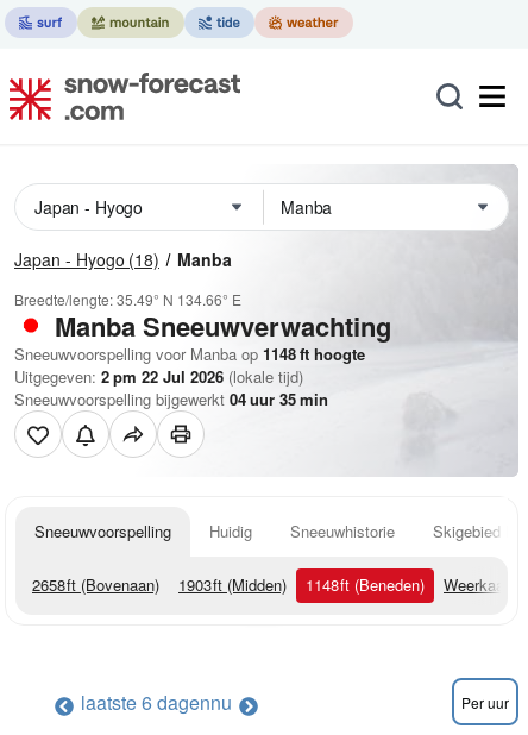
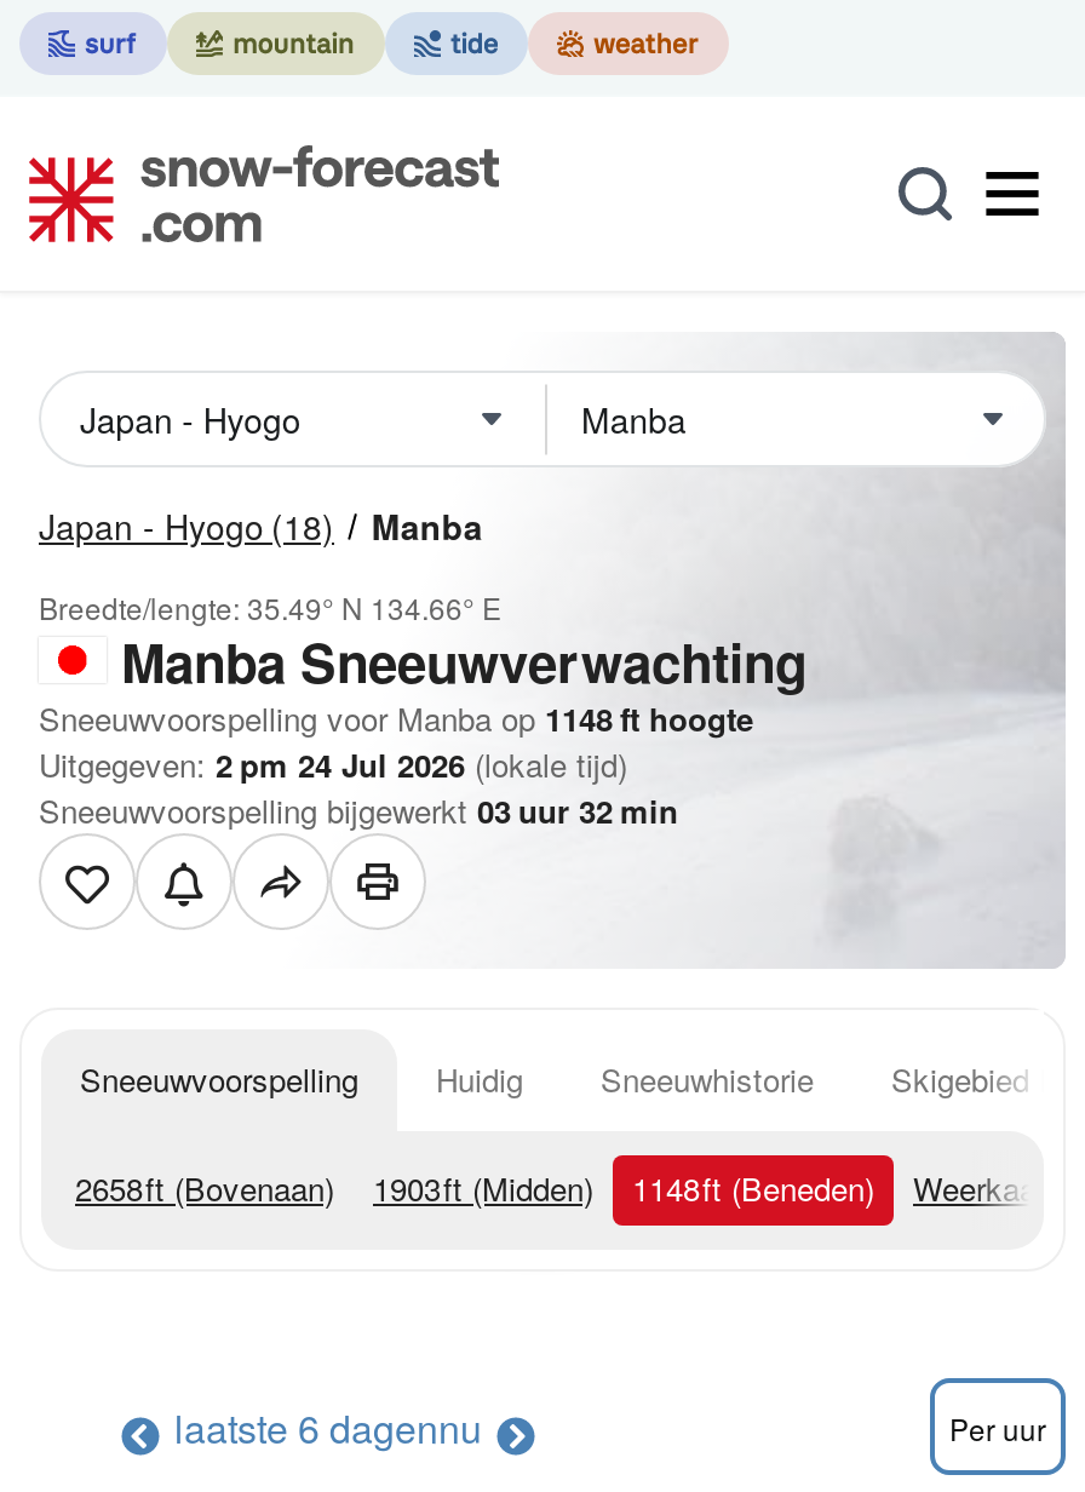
- Uitgegeven: 2 pm 22 Jul 2026 (lokale tijd)
+ Uitgegeven: 2 pm 24 Jul 2026 (lokale tijd)

- Sneeuwvoorspelling bijgewerkt 04 uur 35 min
+ Sneeuwvoorspelling bijgewerkt 03 uur 32 min
